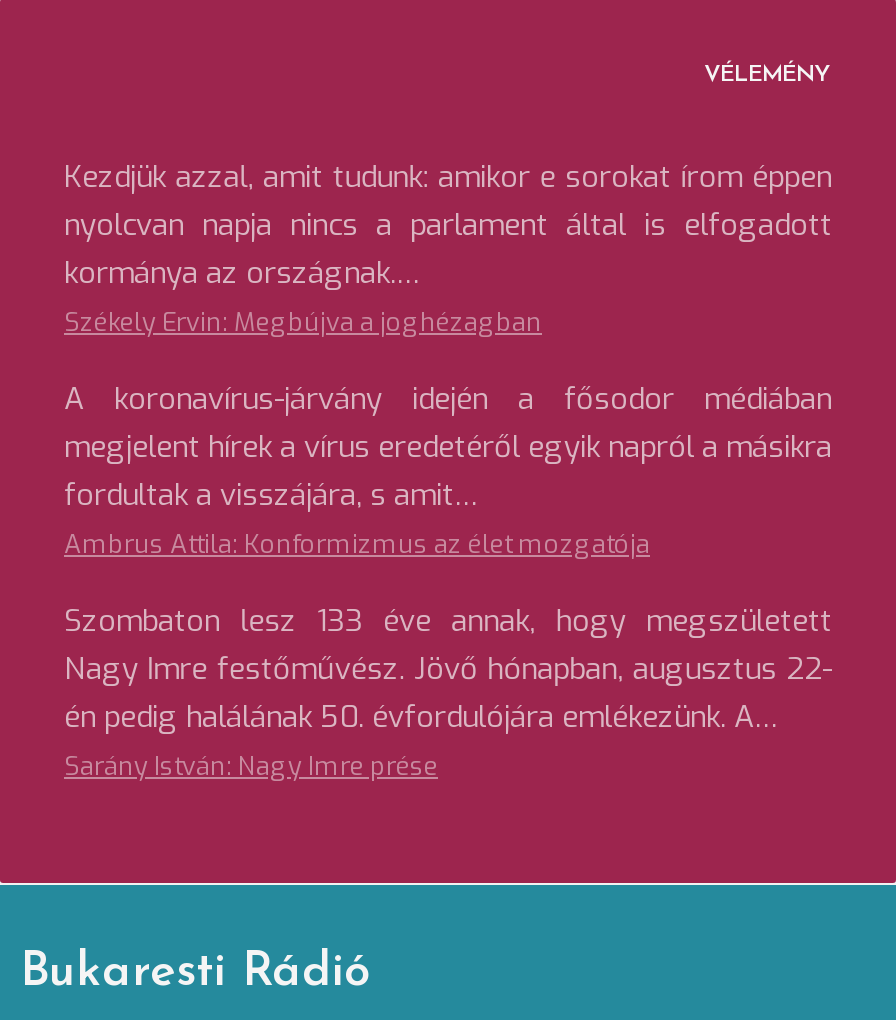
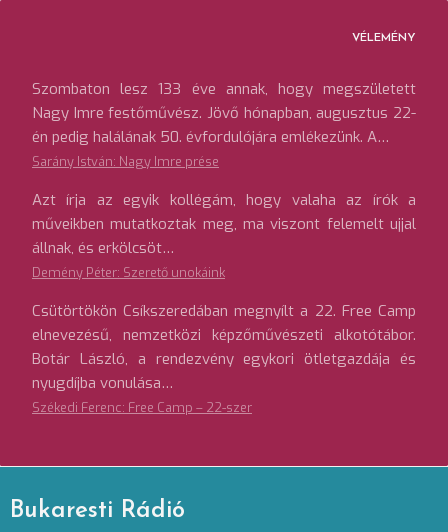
- Kezdjük azzal, amit tudunk: amikor e sorokat írom éppen
- nyolcvan napja nincs a parlament által is elfogadott
- kormánya az országnak.…
- Székely Ervin: Megbújva a joghézagban
- A koronavírus-járvány idején a fősodor médiában
- megjelent hírek a vírus eredetéről egyik napról a másikra
- fordultak a visszájára, s amit…
- Ambrus Attila: Konformizmus az élet mozgatója

moved up: Szombaton lesz 133 éve annak, hogy megszületett | Nagy Imre festőművész. Jövő hónapban, augusztus 22- | én pedig halálának 50. évfordulójára emlékezünk. A… | Sarány István: Nagy Imre prése

+ Azt írja az egyik kollégám, hogy valaha az írók a
+ műveikben mutatkoztak meg, ma viszont felemelt ujjal
+ állnak, és erkölcsöt…
+ Demény Péter: Szerető unokáink
+ Csütörtökön Csíkszeredában megnyílt a 22. Free Camp
+ elnevezésű, nemzetközi képzőművészeti alkotótábor.
+ Botár László, a rendezvény egykori ötletgazdája és
+ nyugdíjba vonulása…
+ Székedi Ferenc: Free Camp – 22-szer
